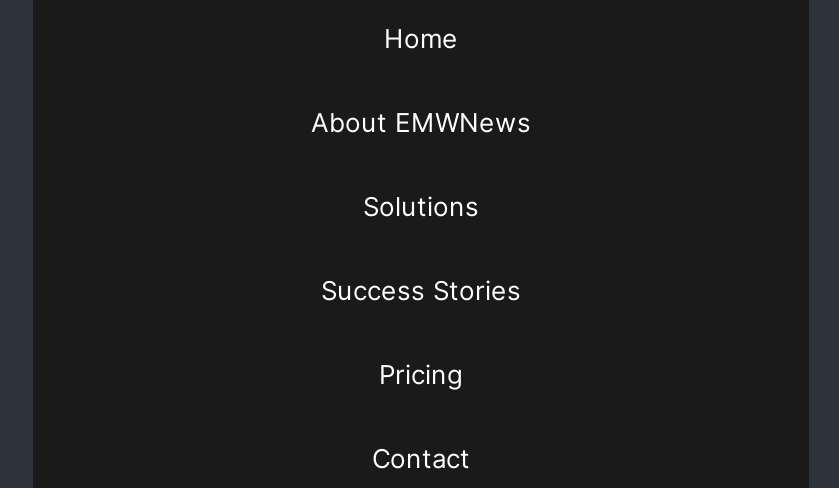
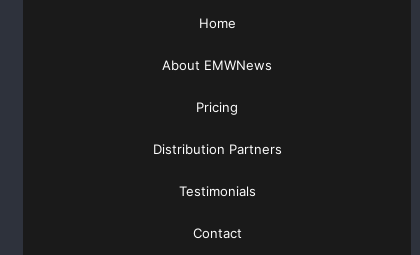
- Solutions
- Success Stories

moved up: Pricing

+ Distribution Partners
+ Testimonials
